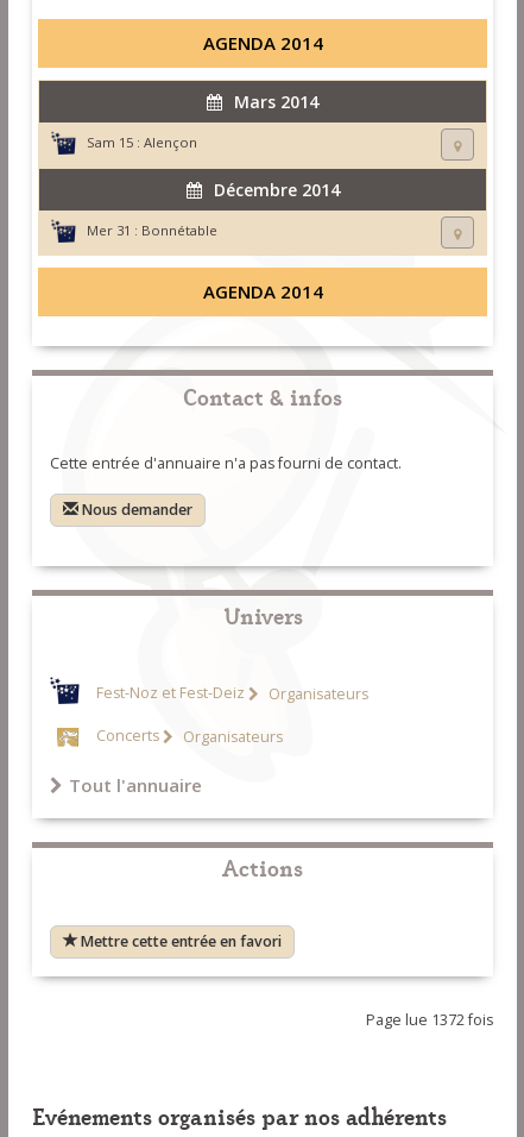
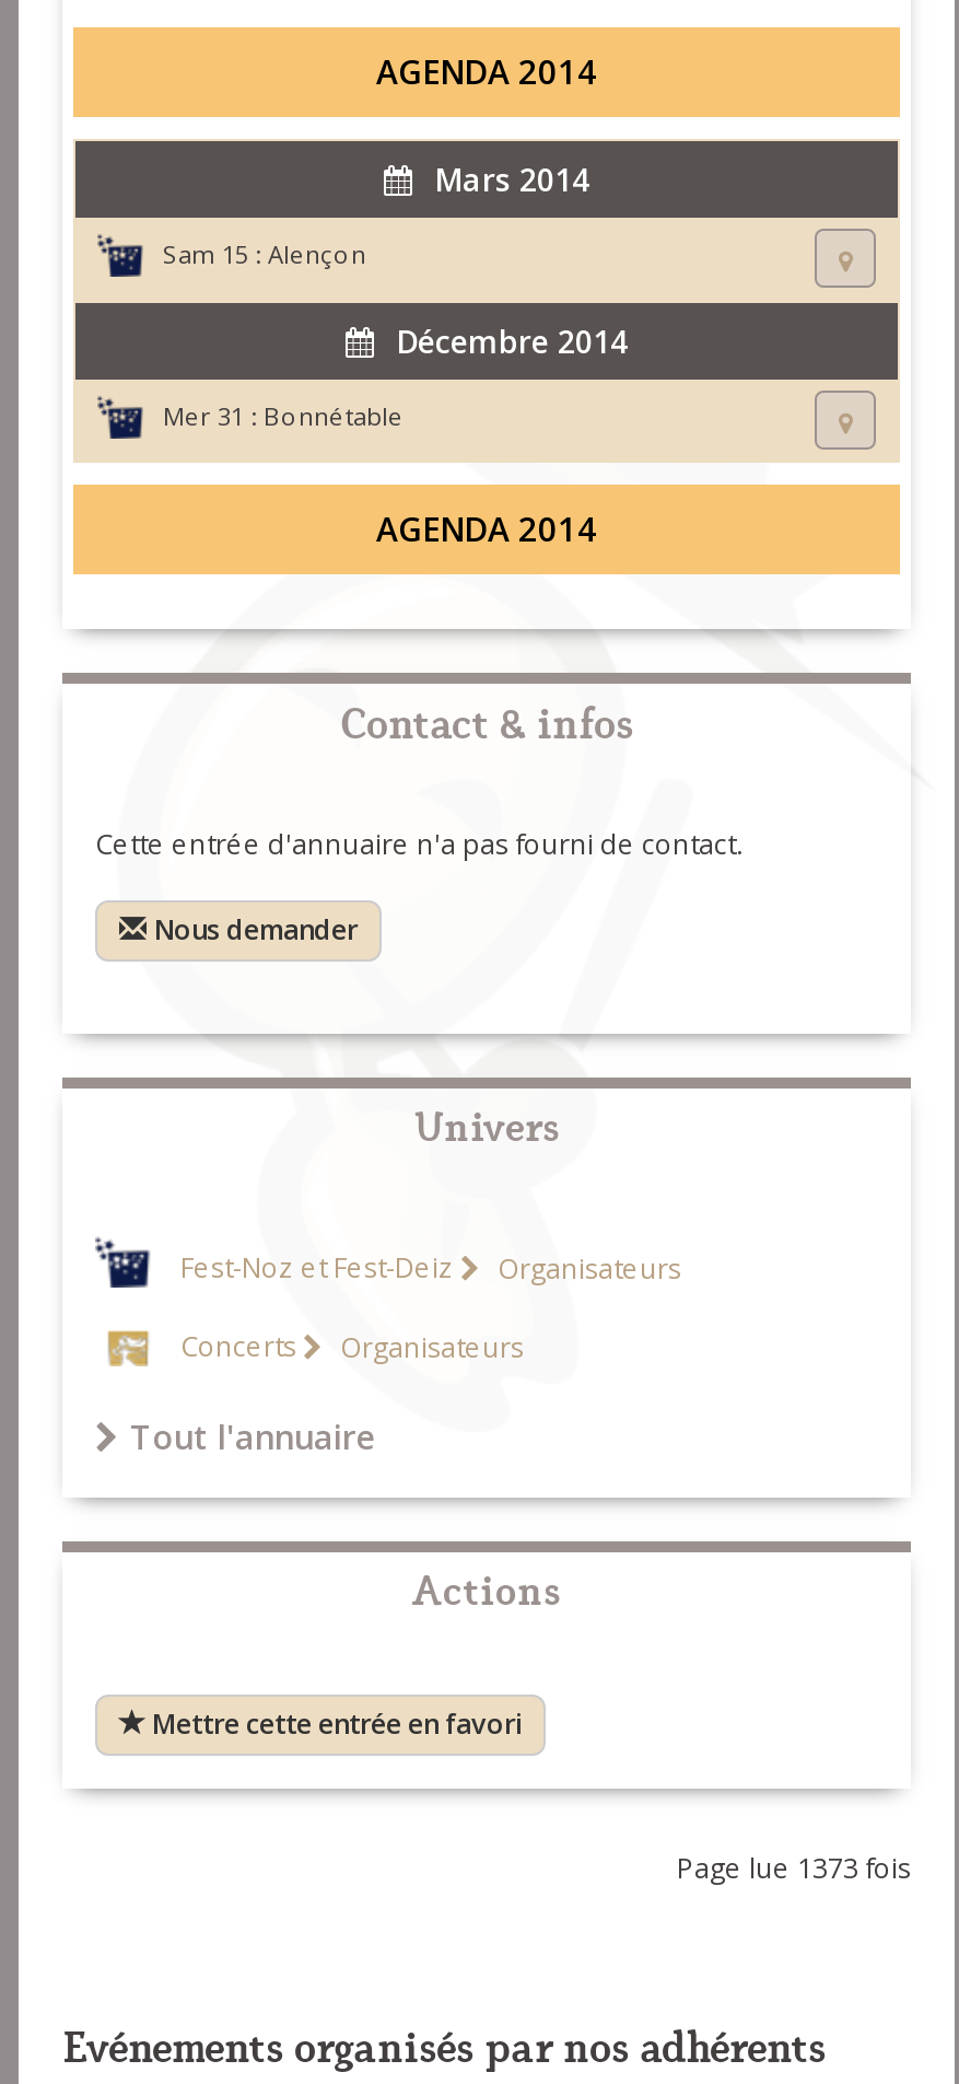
- Page lue 1372 fois
+ Page lue 1373 fois
